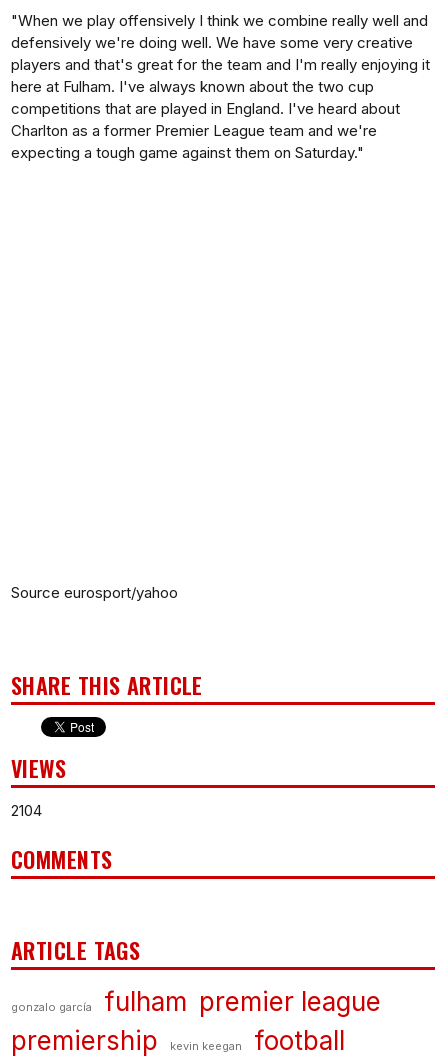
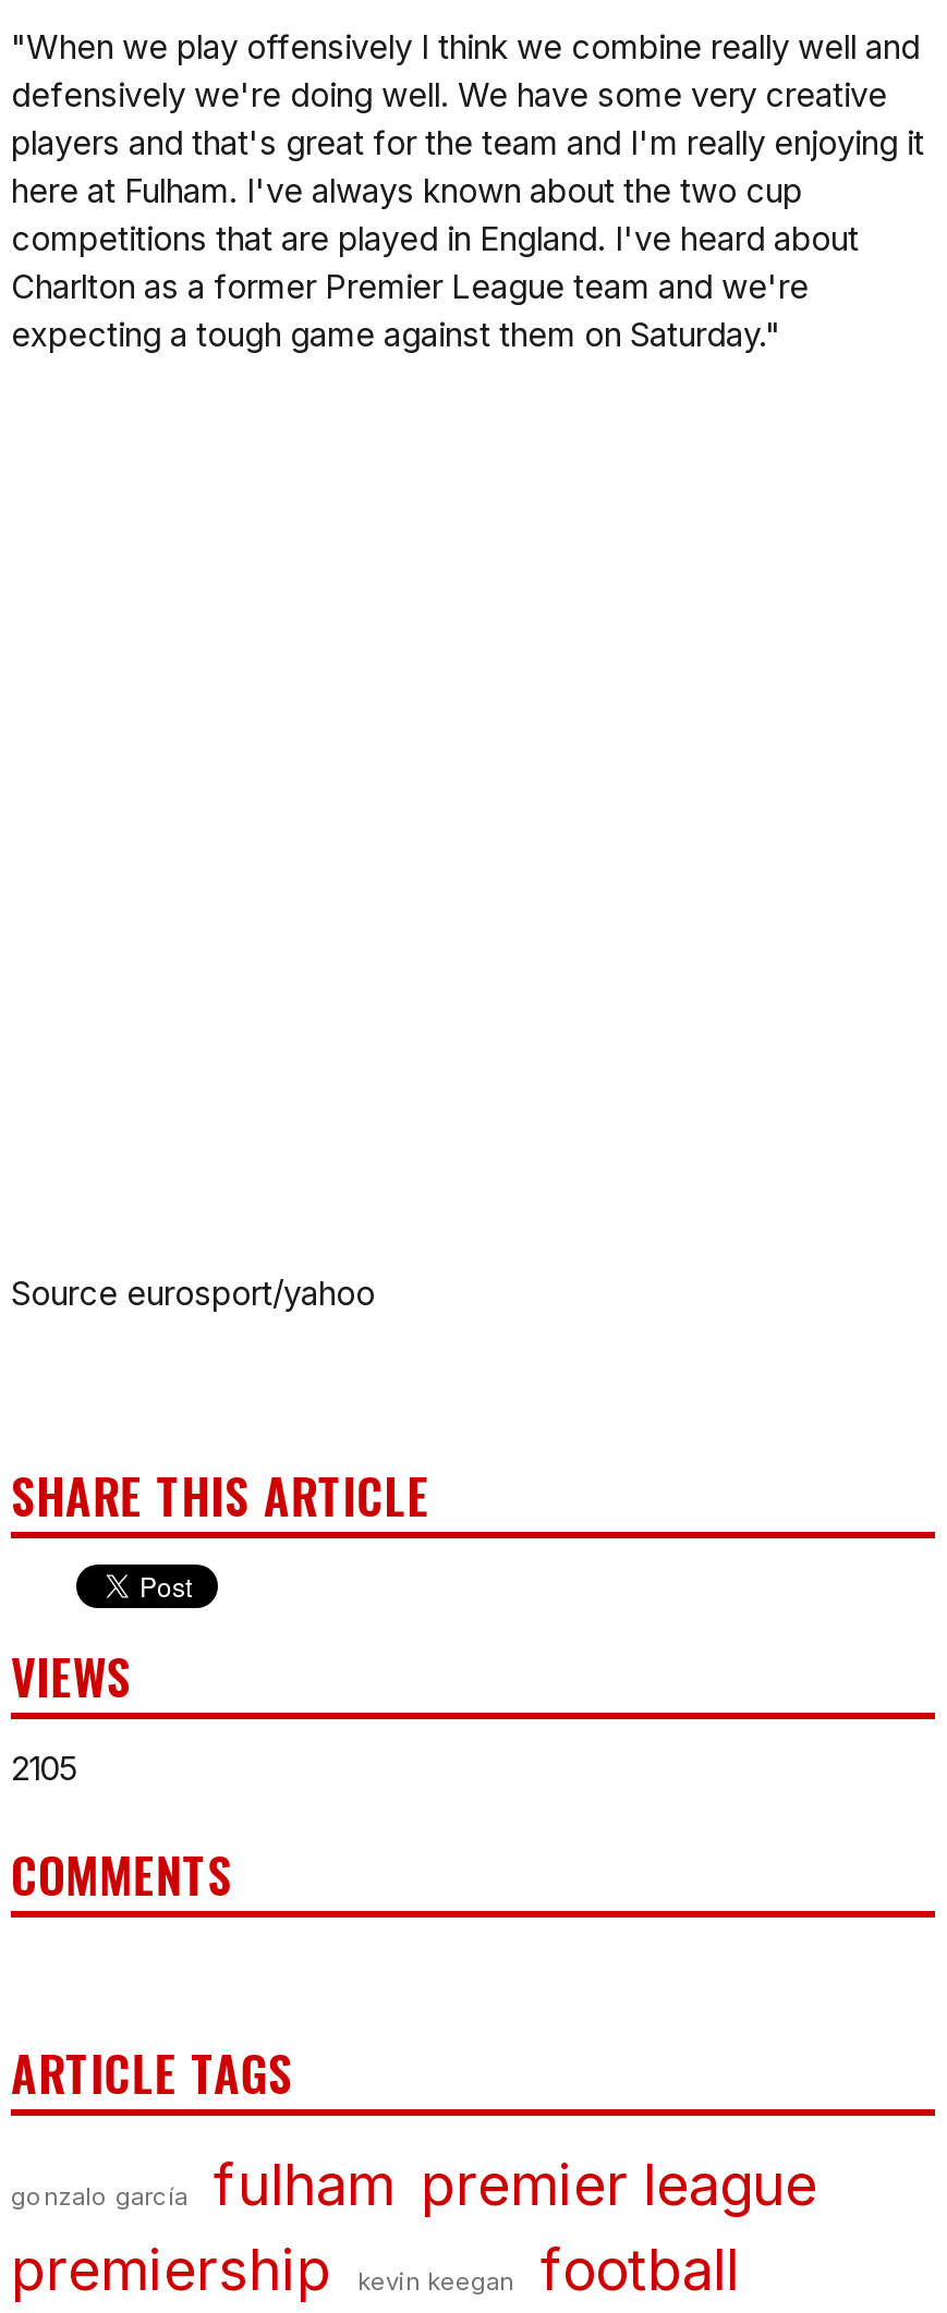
- 2104
+ 2105
